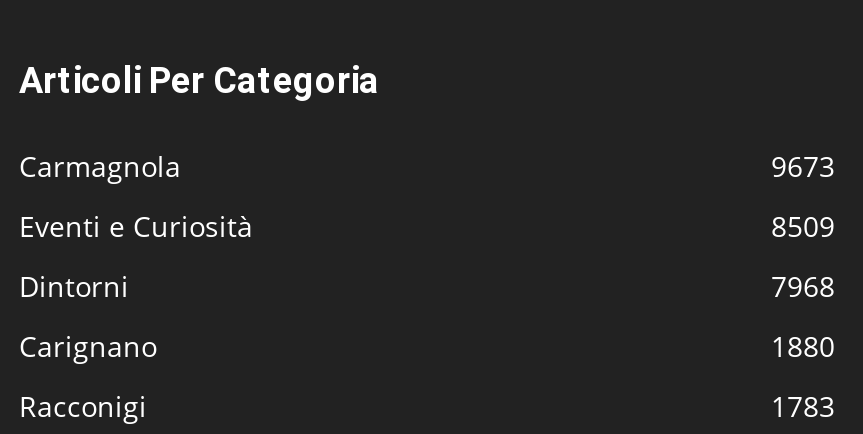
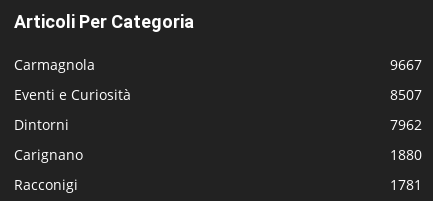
- 9673
+ 9667

- 8509
+ 8507

- 7968
+ 7962

- 1783
+ 1781
